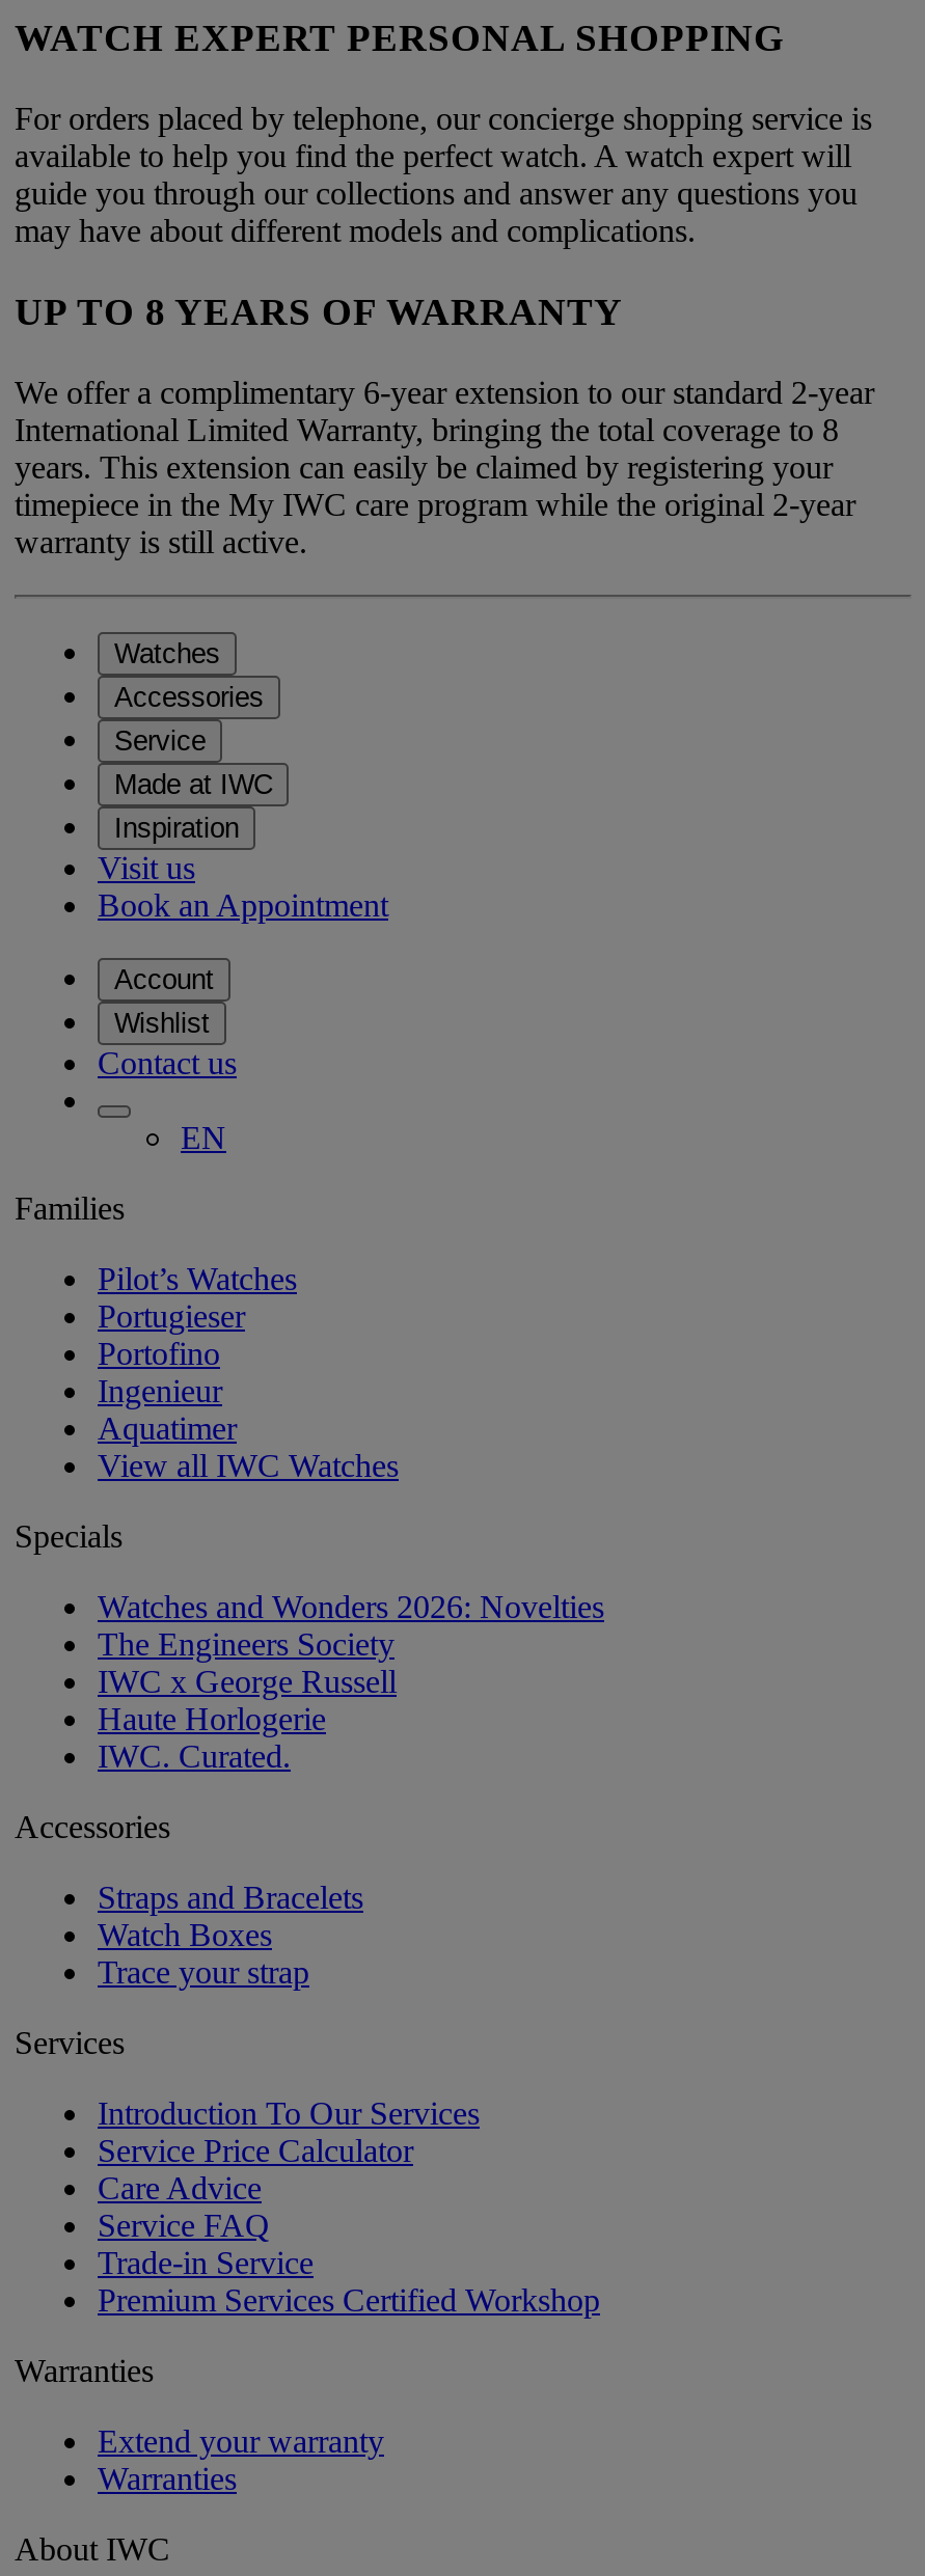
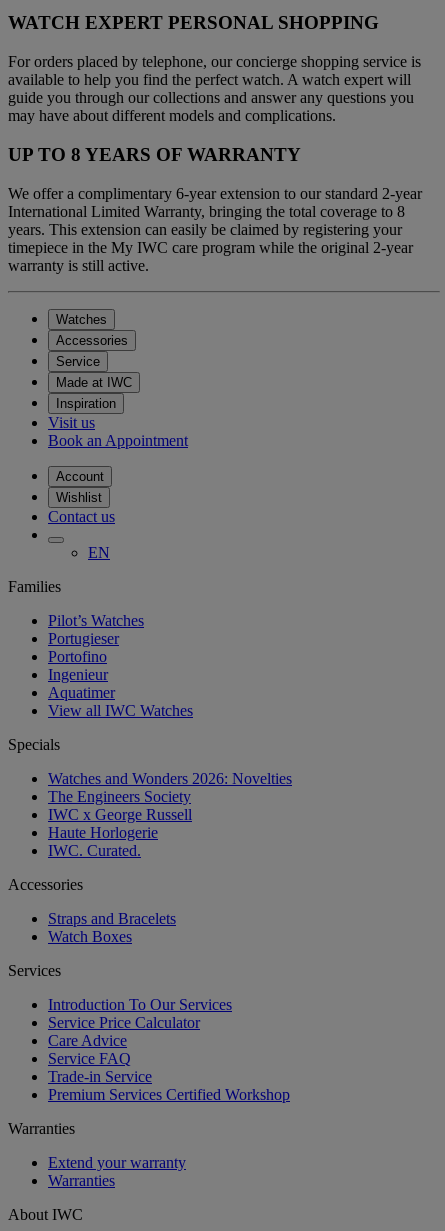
- Trace your strap
